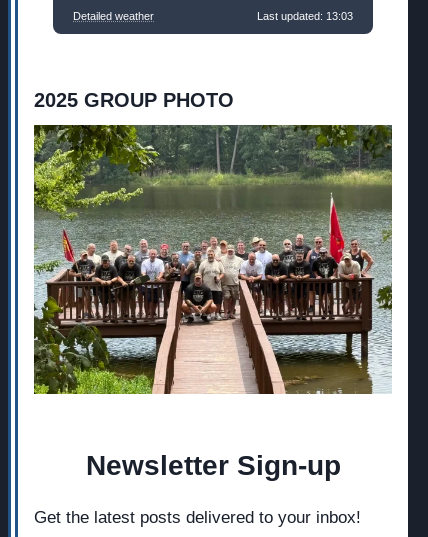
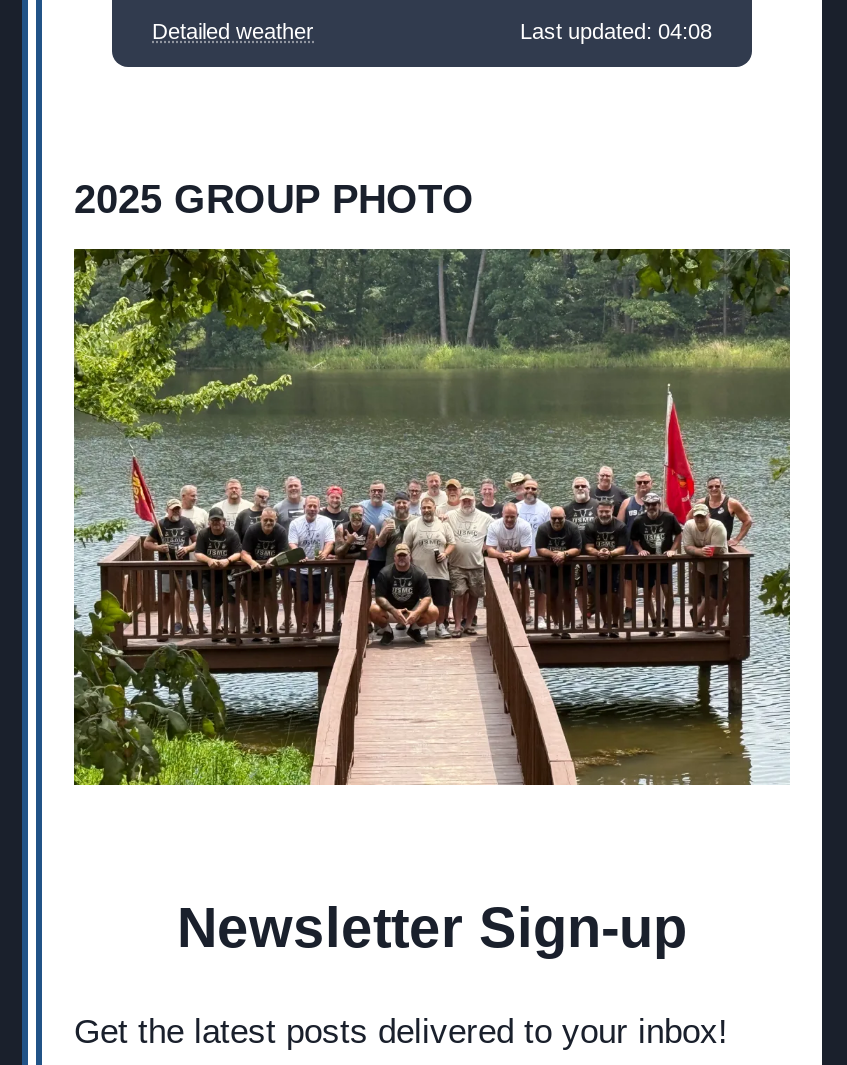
- Last updated: 13:03
+ Last updated: 04:08
